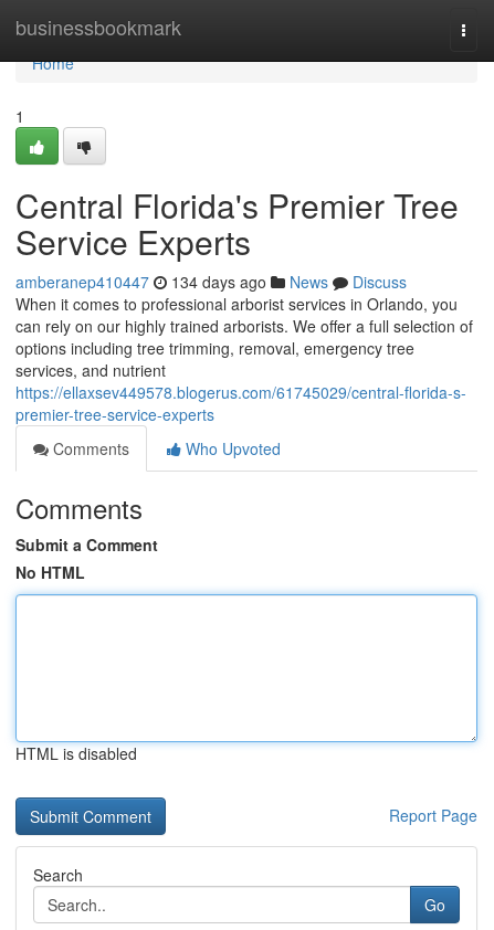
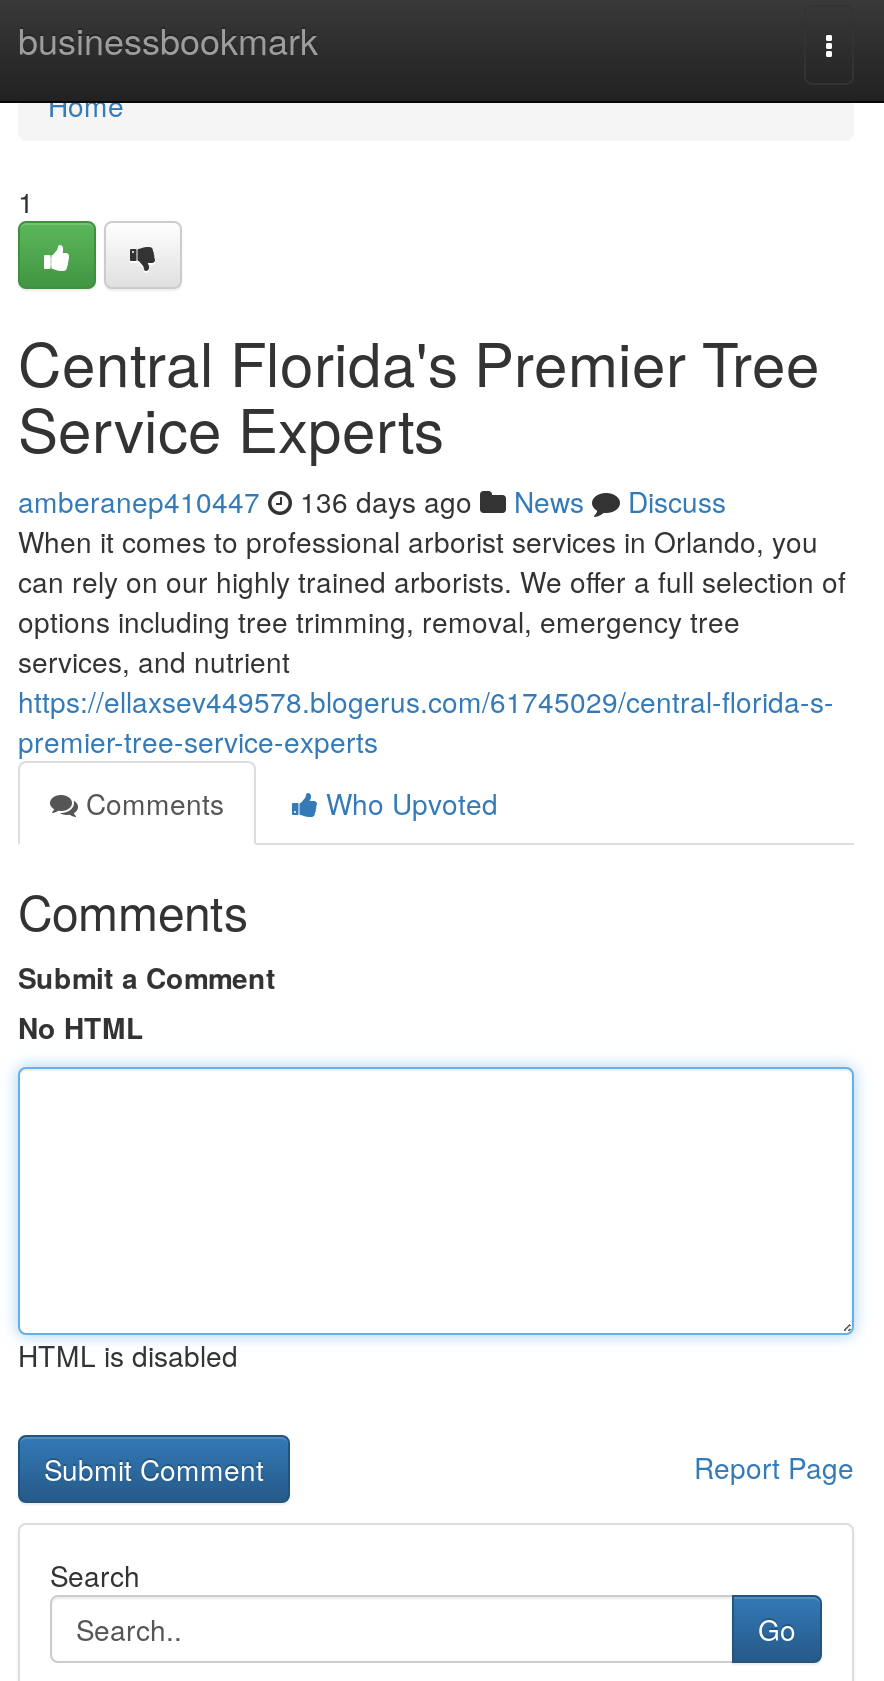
- amberanep410447 134 days ago News Discuss
+ amberanep410447 136 days ago News Discuss
